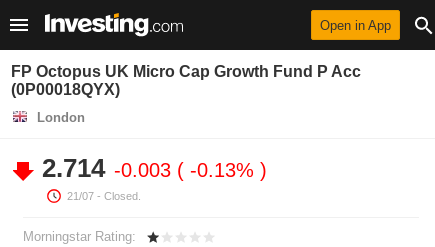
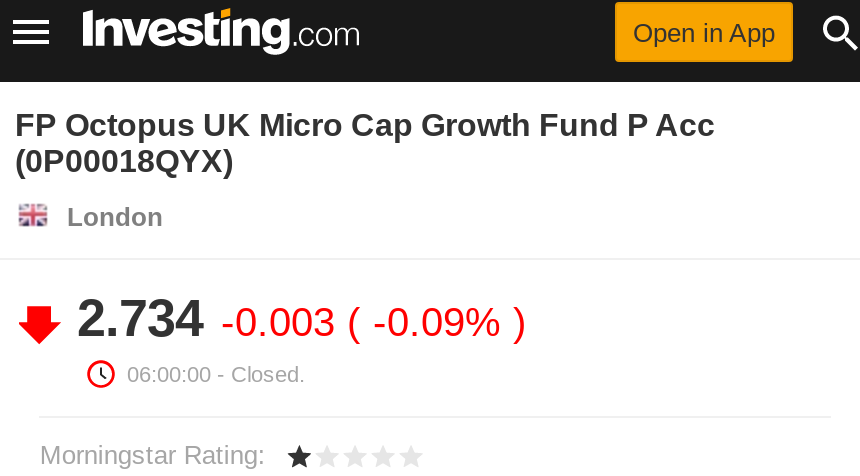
- 2.714 -0.003 -0.13%
+ 2.734 -0.003 -0.09%

- 21/07 - Closed.
+ 06:00:00 - Closed.
